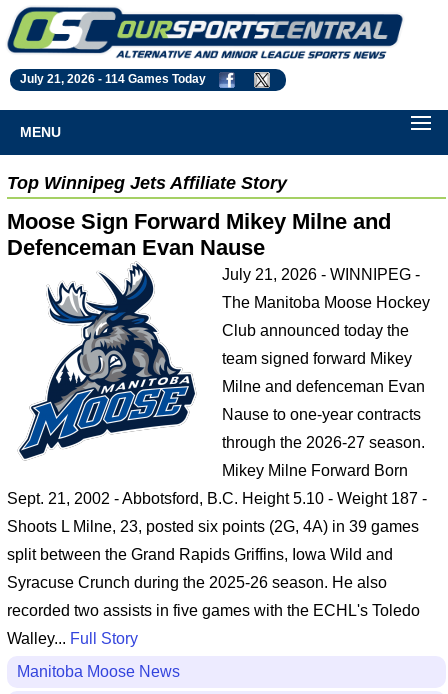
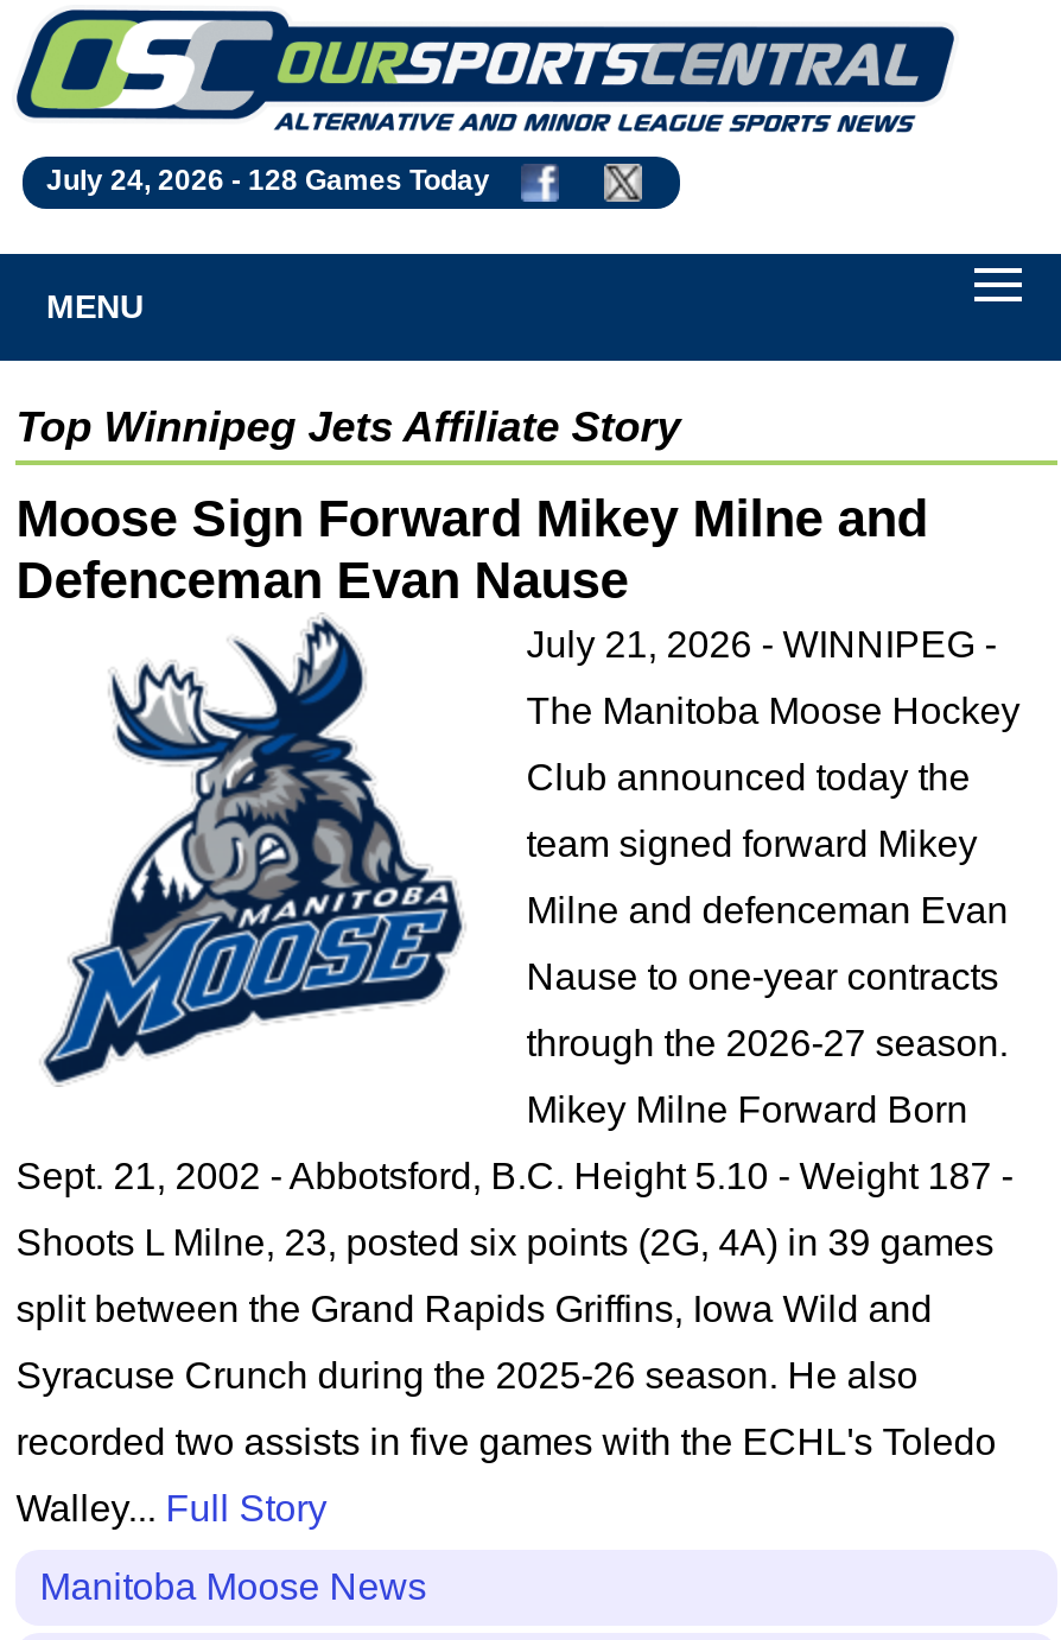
- July 21, 2026 - 114 Games Today
+ July 24, 2026 - 128 Games Today
